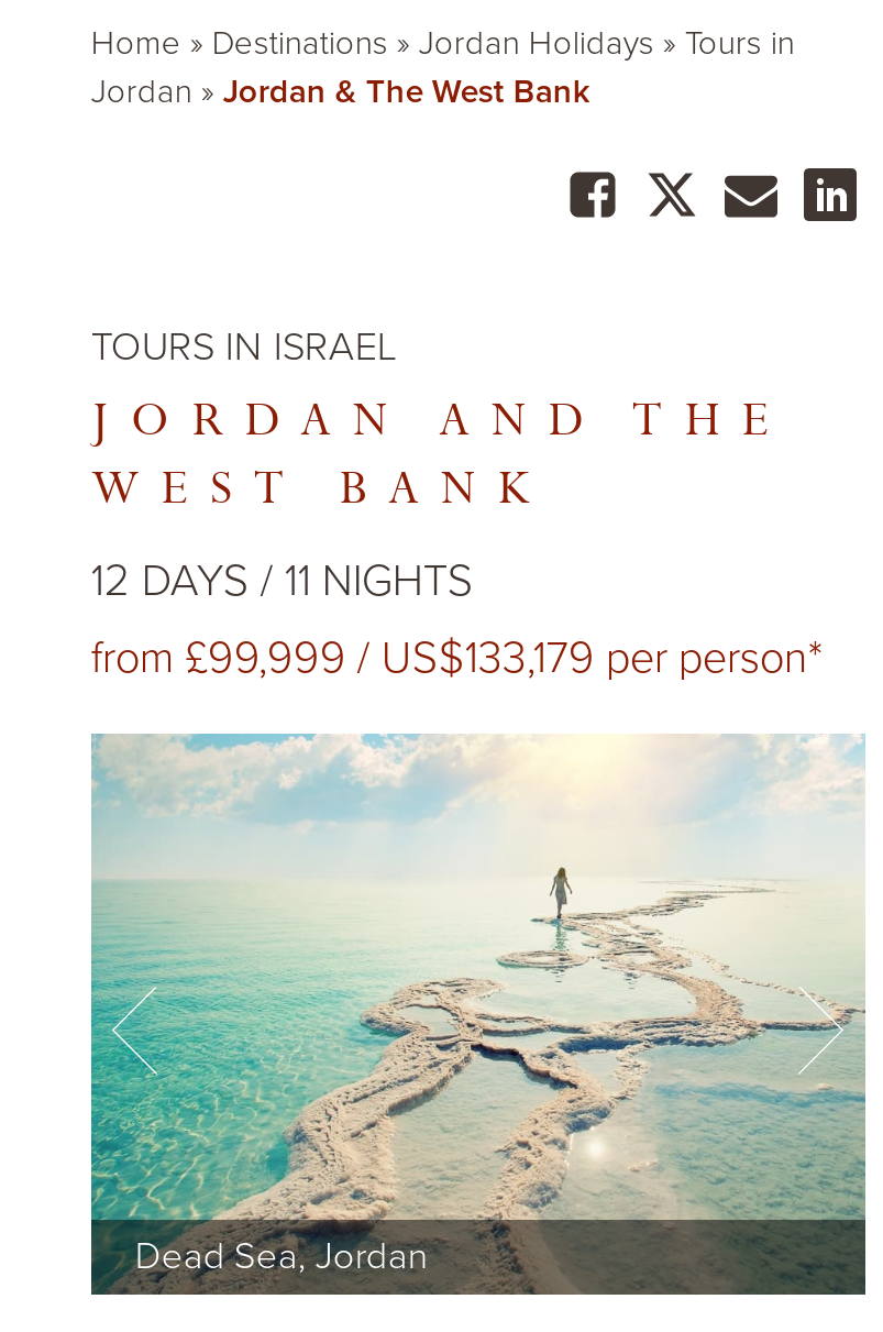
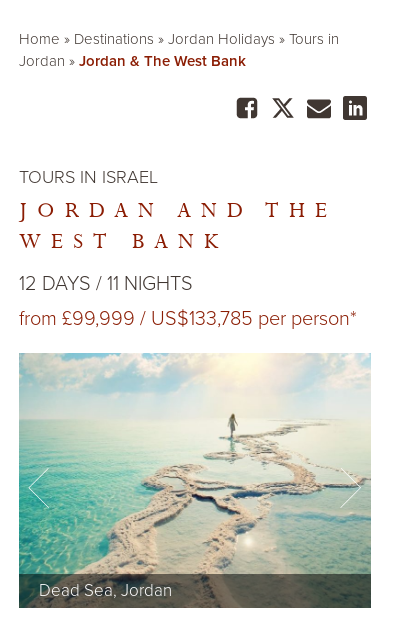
- from £99,999 / US$133,179 per person*
+ from £99,999 / US$133,785 per person*
